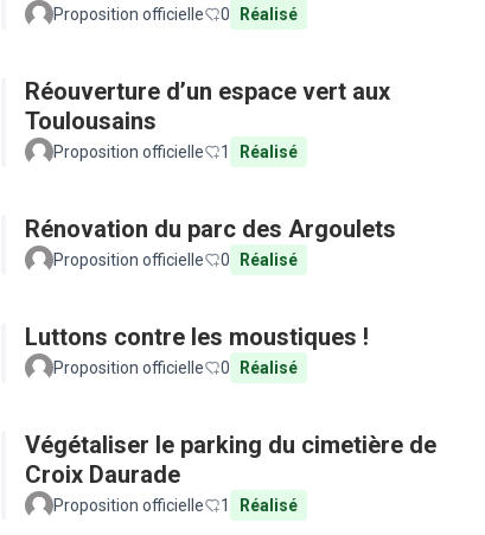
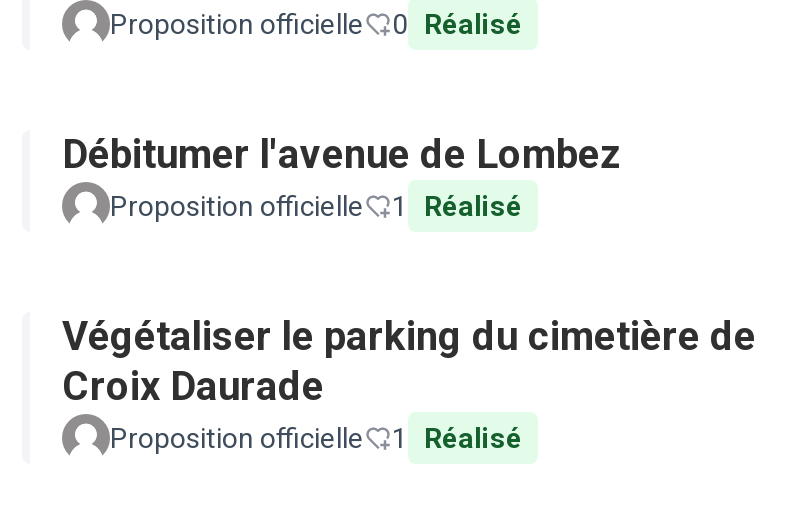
- Réouverture d’un espace vert aux
- Toulousains
+ Débitumer l'avenue de Lombez

- Rénovation du parc des Argoulets
- Proposition officielle
- 0 Réalisé
- Luttons contre les moustiques !
- Proposition officielle
- 0 Réalisé
